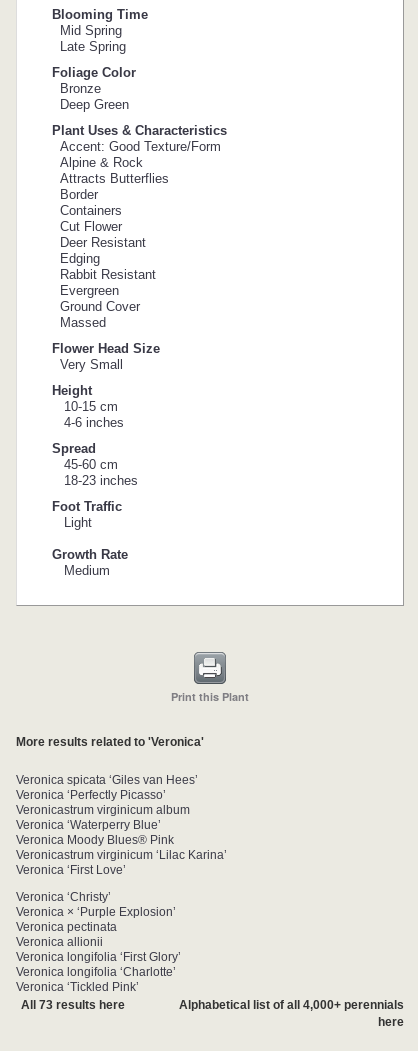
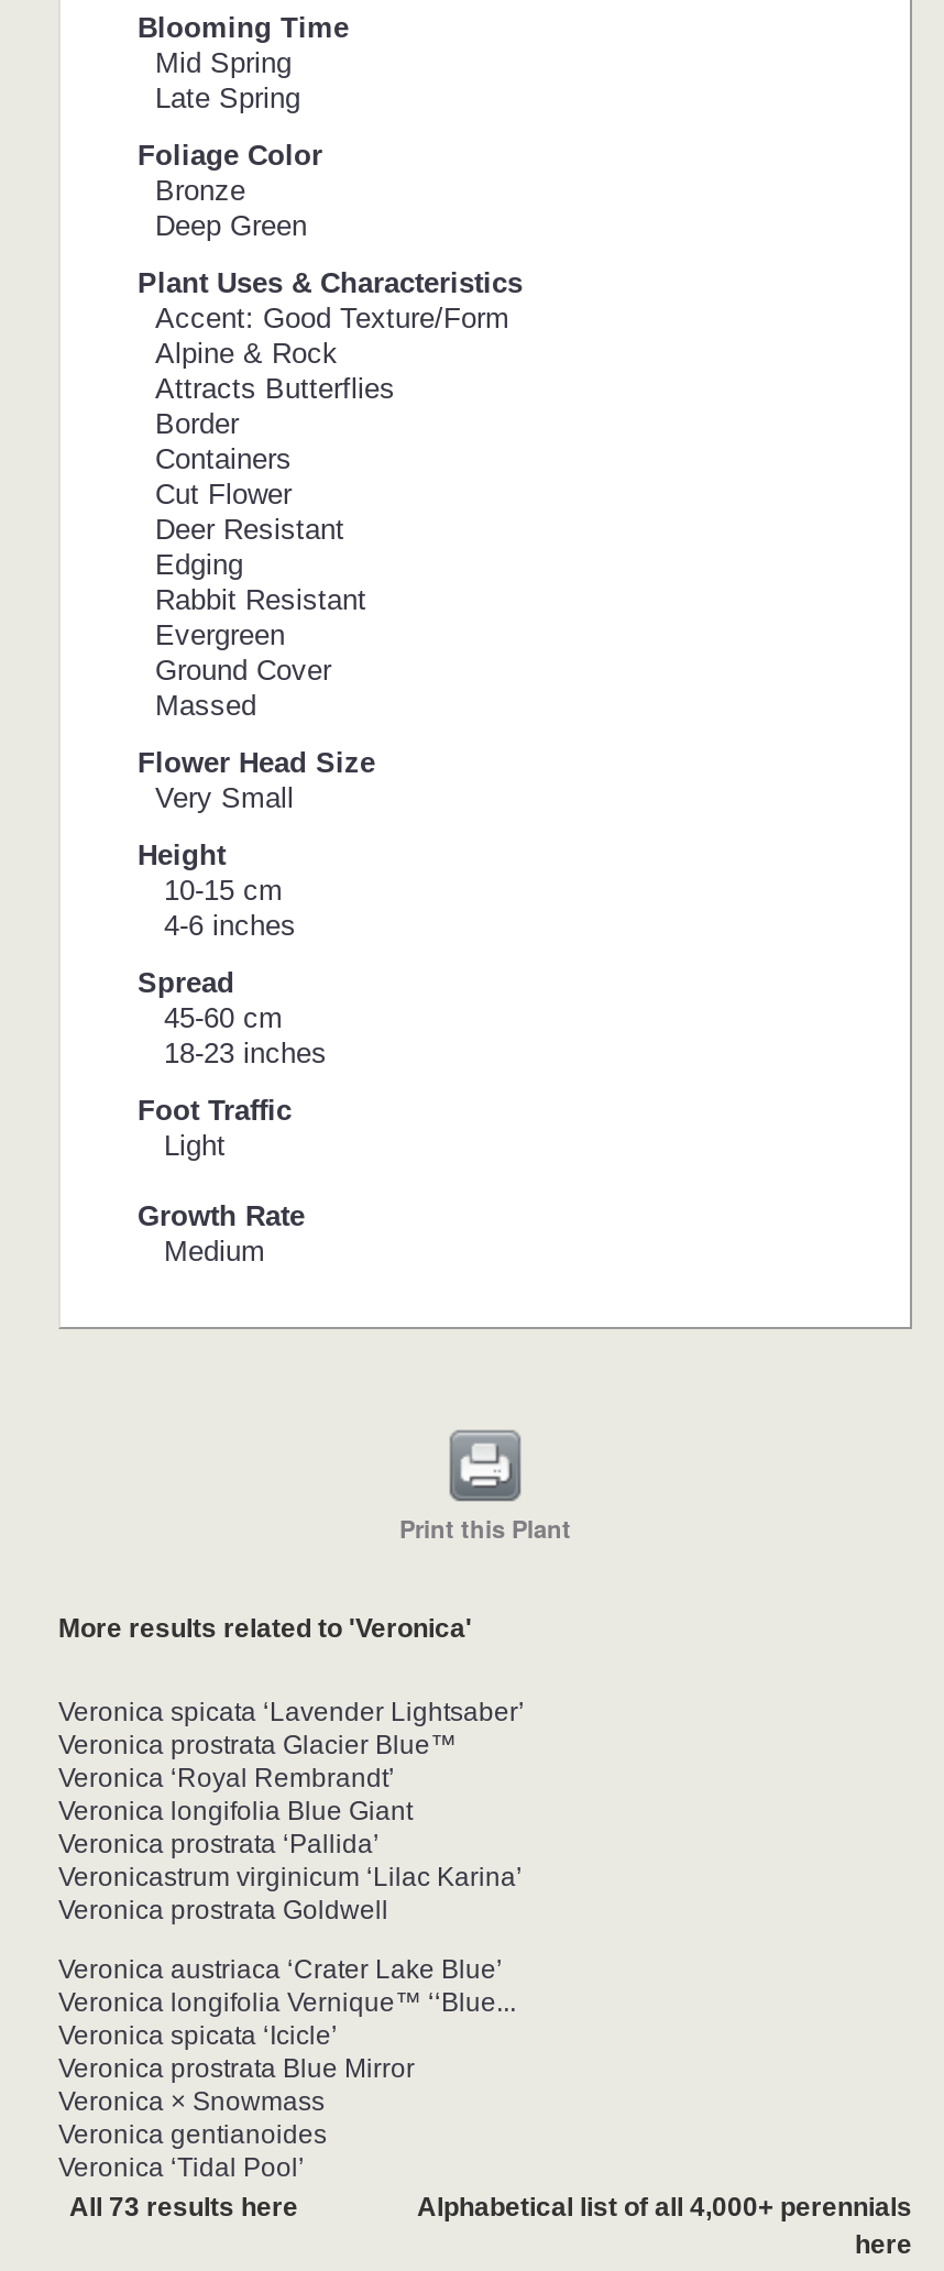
- Veronica spicata ‘Giles van Hees’
- Veronica ‘Perfectly Picasso’
- Veronicastrum virginicum album
- Veronica ‘Waterperry Blue’
- Veronica Moody Blues® Pink
+ Veronica spicata ‘Lavender Lightsaber’
+ Veronica prostrata Glacier Blue™
+ Veronica ‘Royal Rembrandt’
+ Veronica longifolia Blue Giant
+ Veronica prostrata ‘Pallida’

- Veronica ‘First Love’
+ Veronica prostrata Goldwell

- Veronica ‘Christy’
- Veronica × ‘Purple Explosion’
- Veronica pectinata
- Veronica allionii
- Veronica longifolia ‘First Glory’
- Veronica longifolia ‘Charlotte’
- Veronica ‘Tickled Pink’
+ Veronica austriaca ‘Crater Lake Blue’
+ Veronica longifolia Vernique™ ‘‘Blue...
+ Veronica spicata ‘Icicle’
+ Veronica prostrata Blue Mirror
+ Veronica × Snowmass
+ Veronica gentianoides
+ Veronica ‘Tidal Pool’
